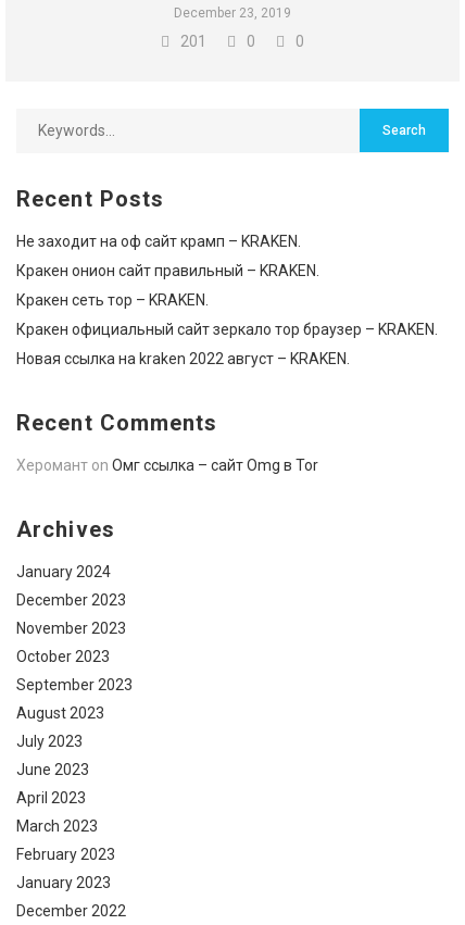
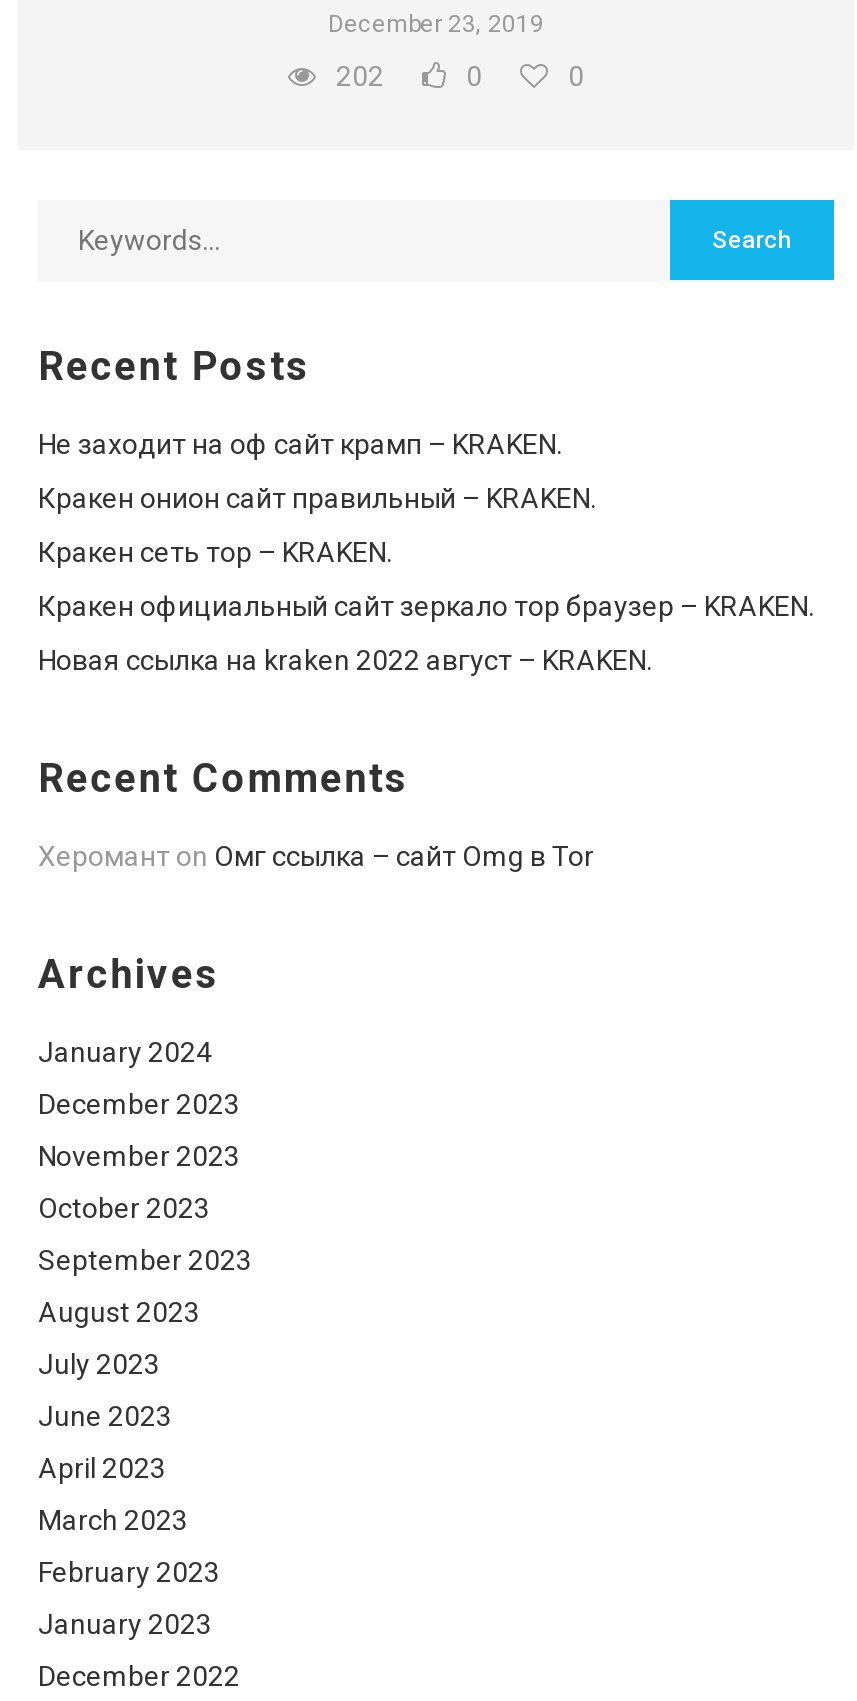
- 201
+ 202
